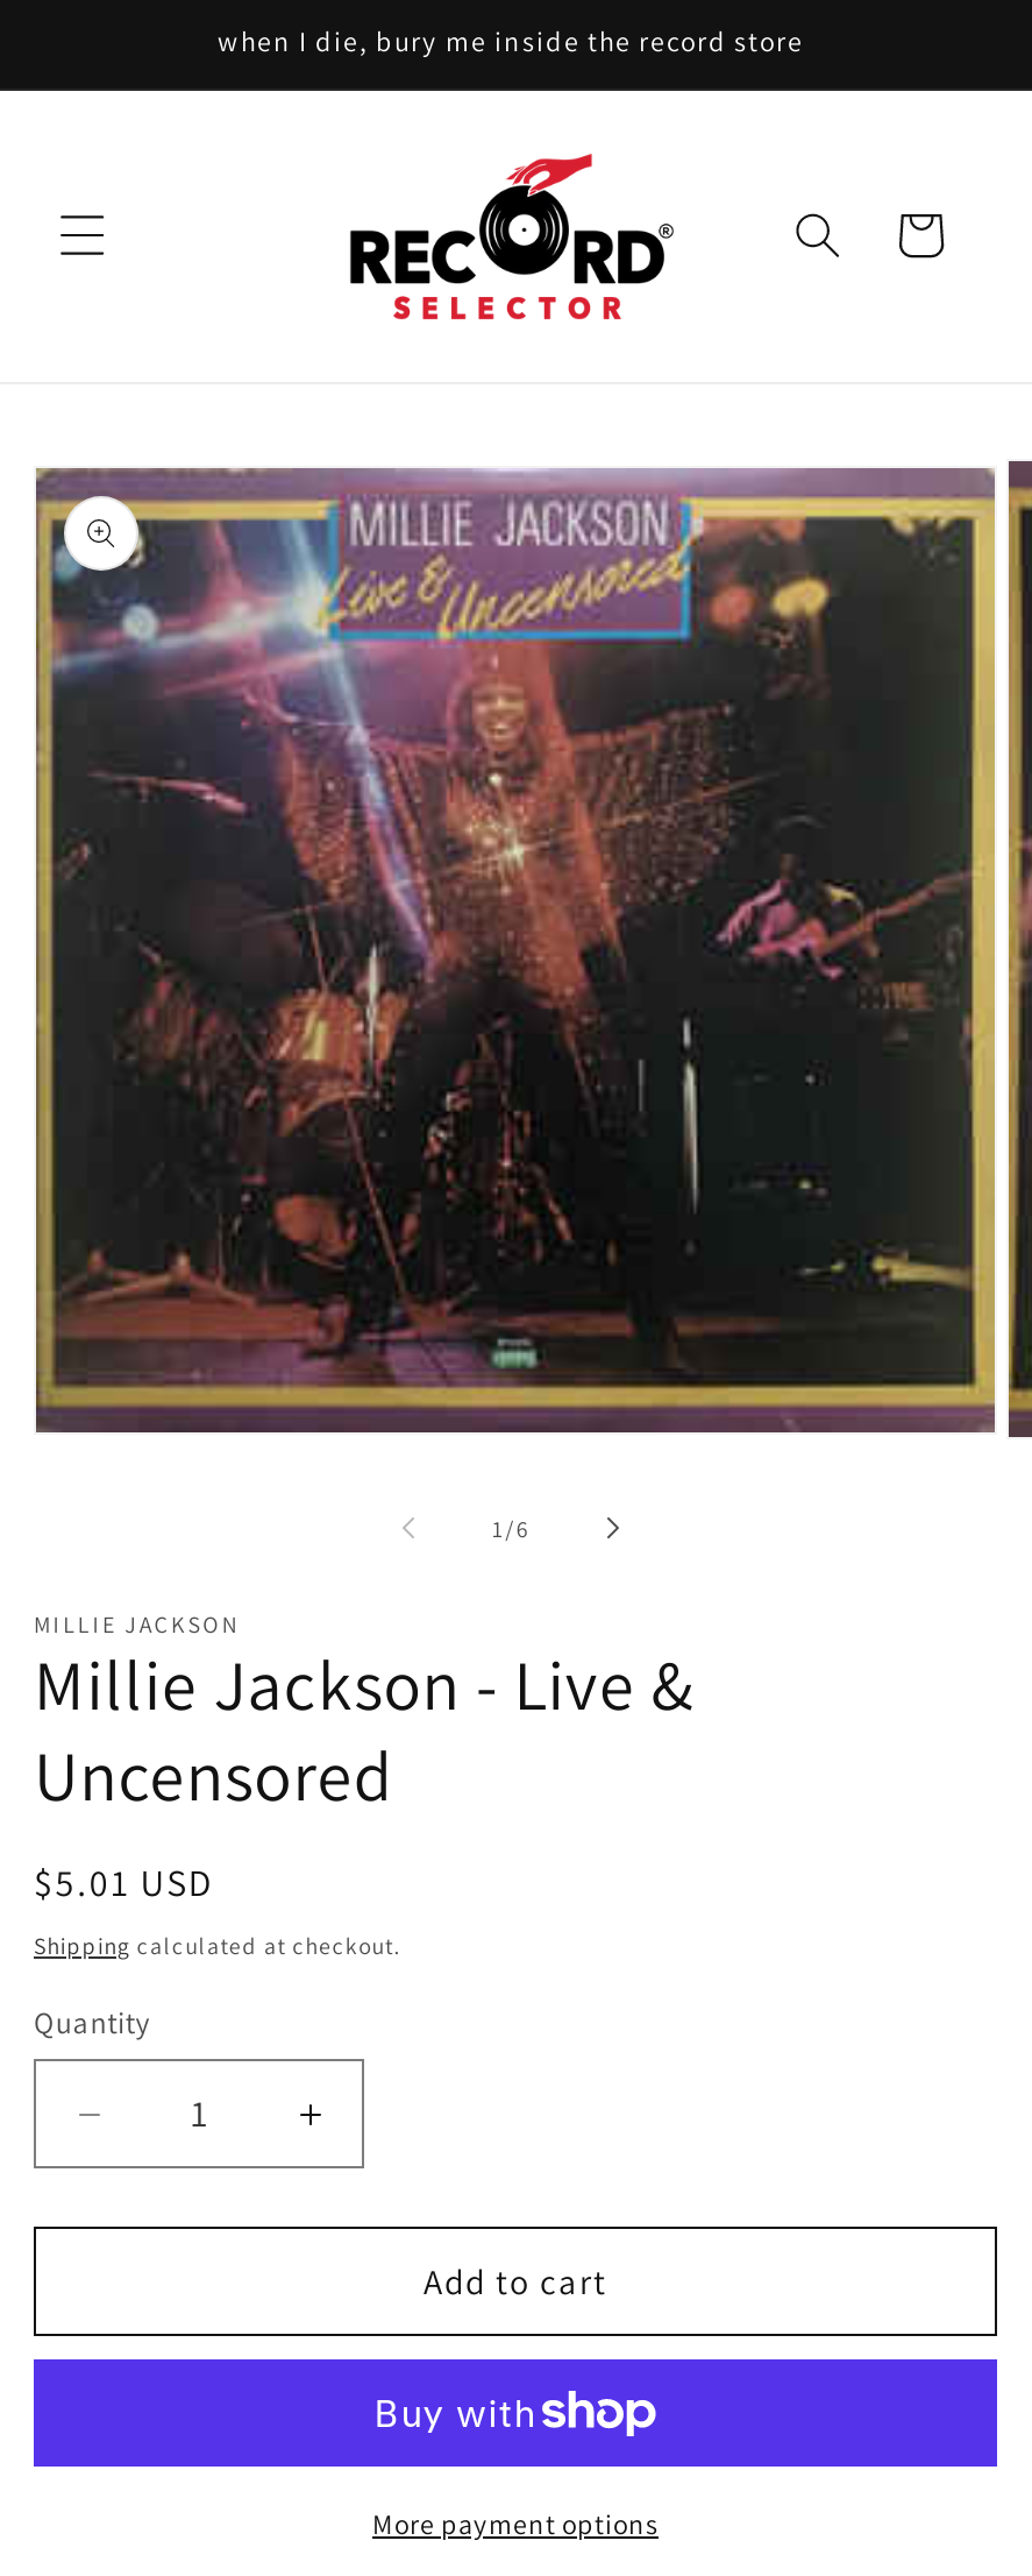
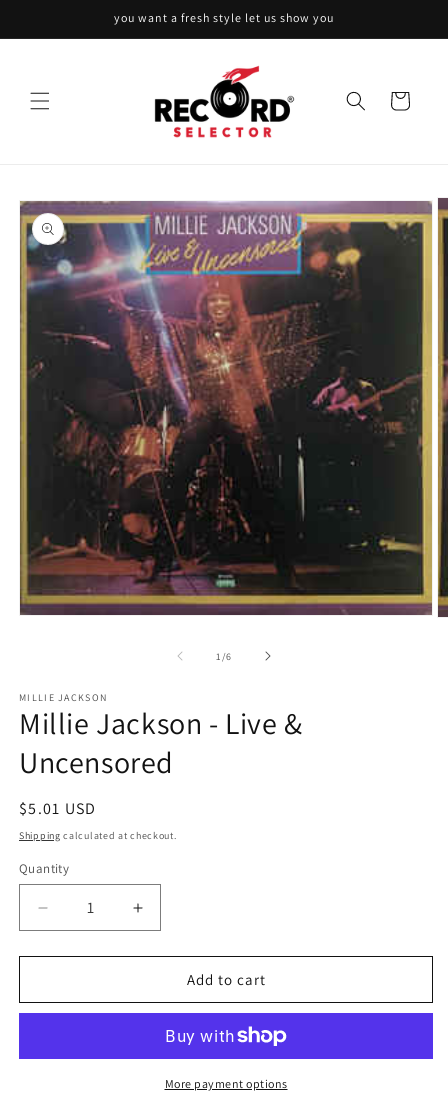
- when I die, bury me inside the record store
+ you want a fresh style let us show you
